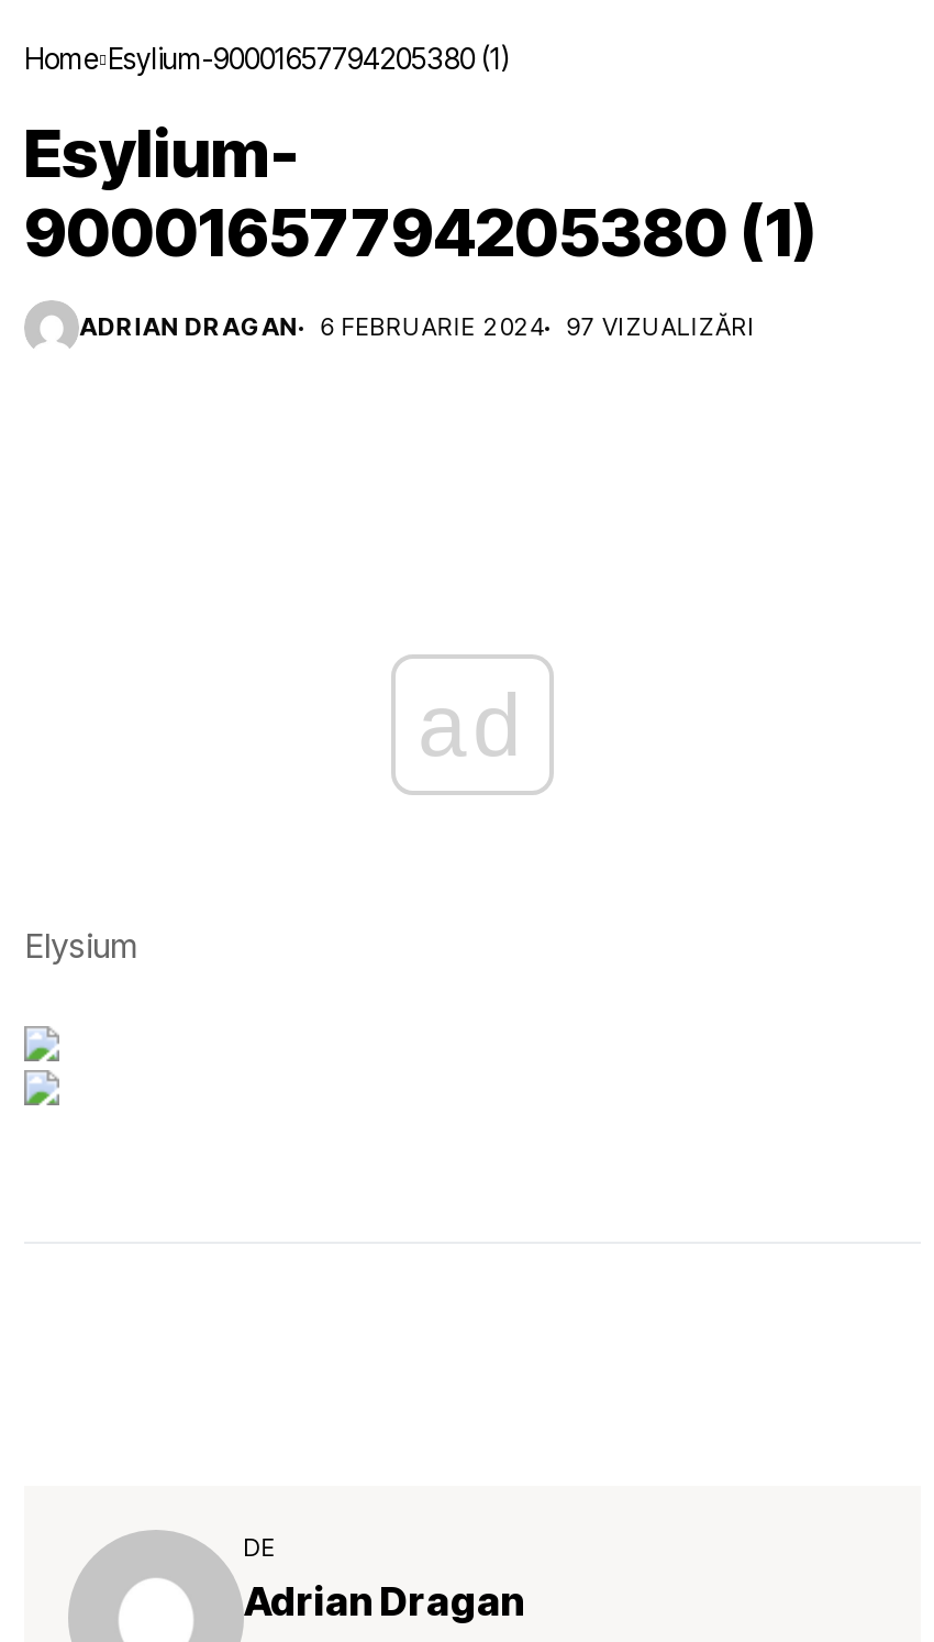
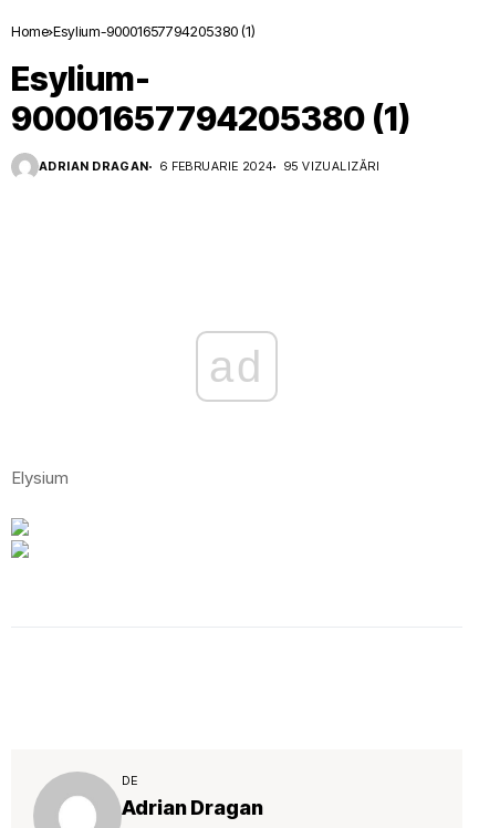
- ADRIAN DRAGAN 6 FEBRUARIE 2024 97 VIZUALIZĂRI
+ ADRIAN DRAGAN 6 FEBRUARIE 2024 95 VIZUALIZĂRI
